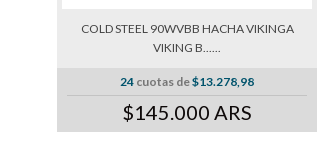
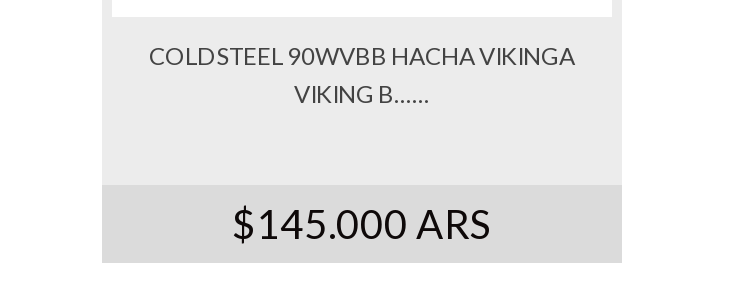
- 24 cuotas de $13.278,98
